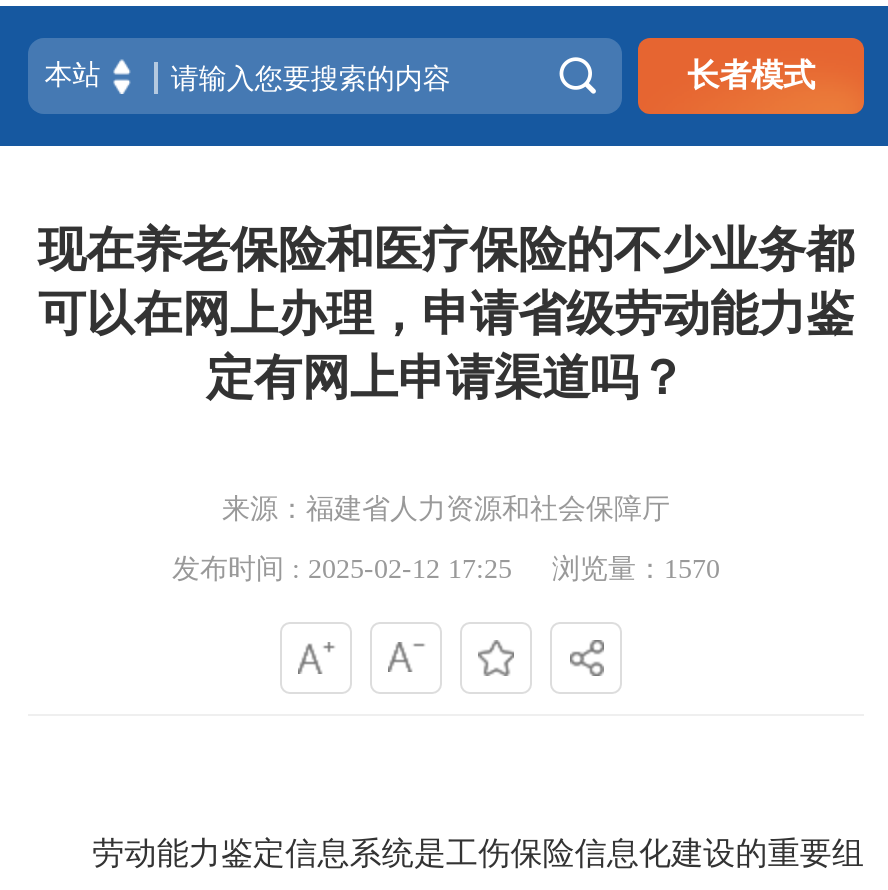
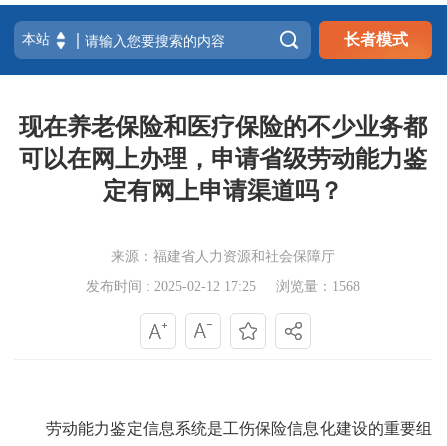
- 发布时间 : 2025-02-12 17:25 浏览量：1570
+ 发布时间 : 2025-02-12 17:25 浏览量：1568
